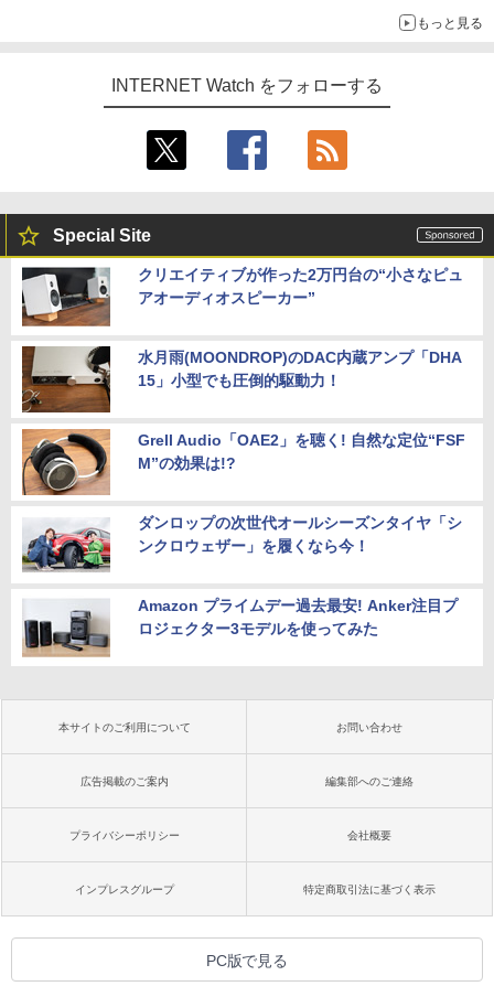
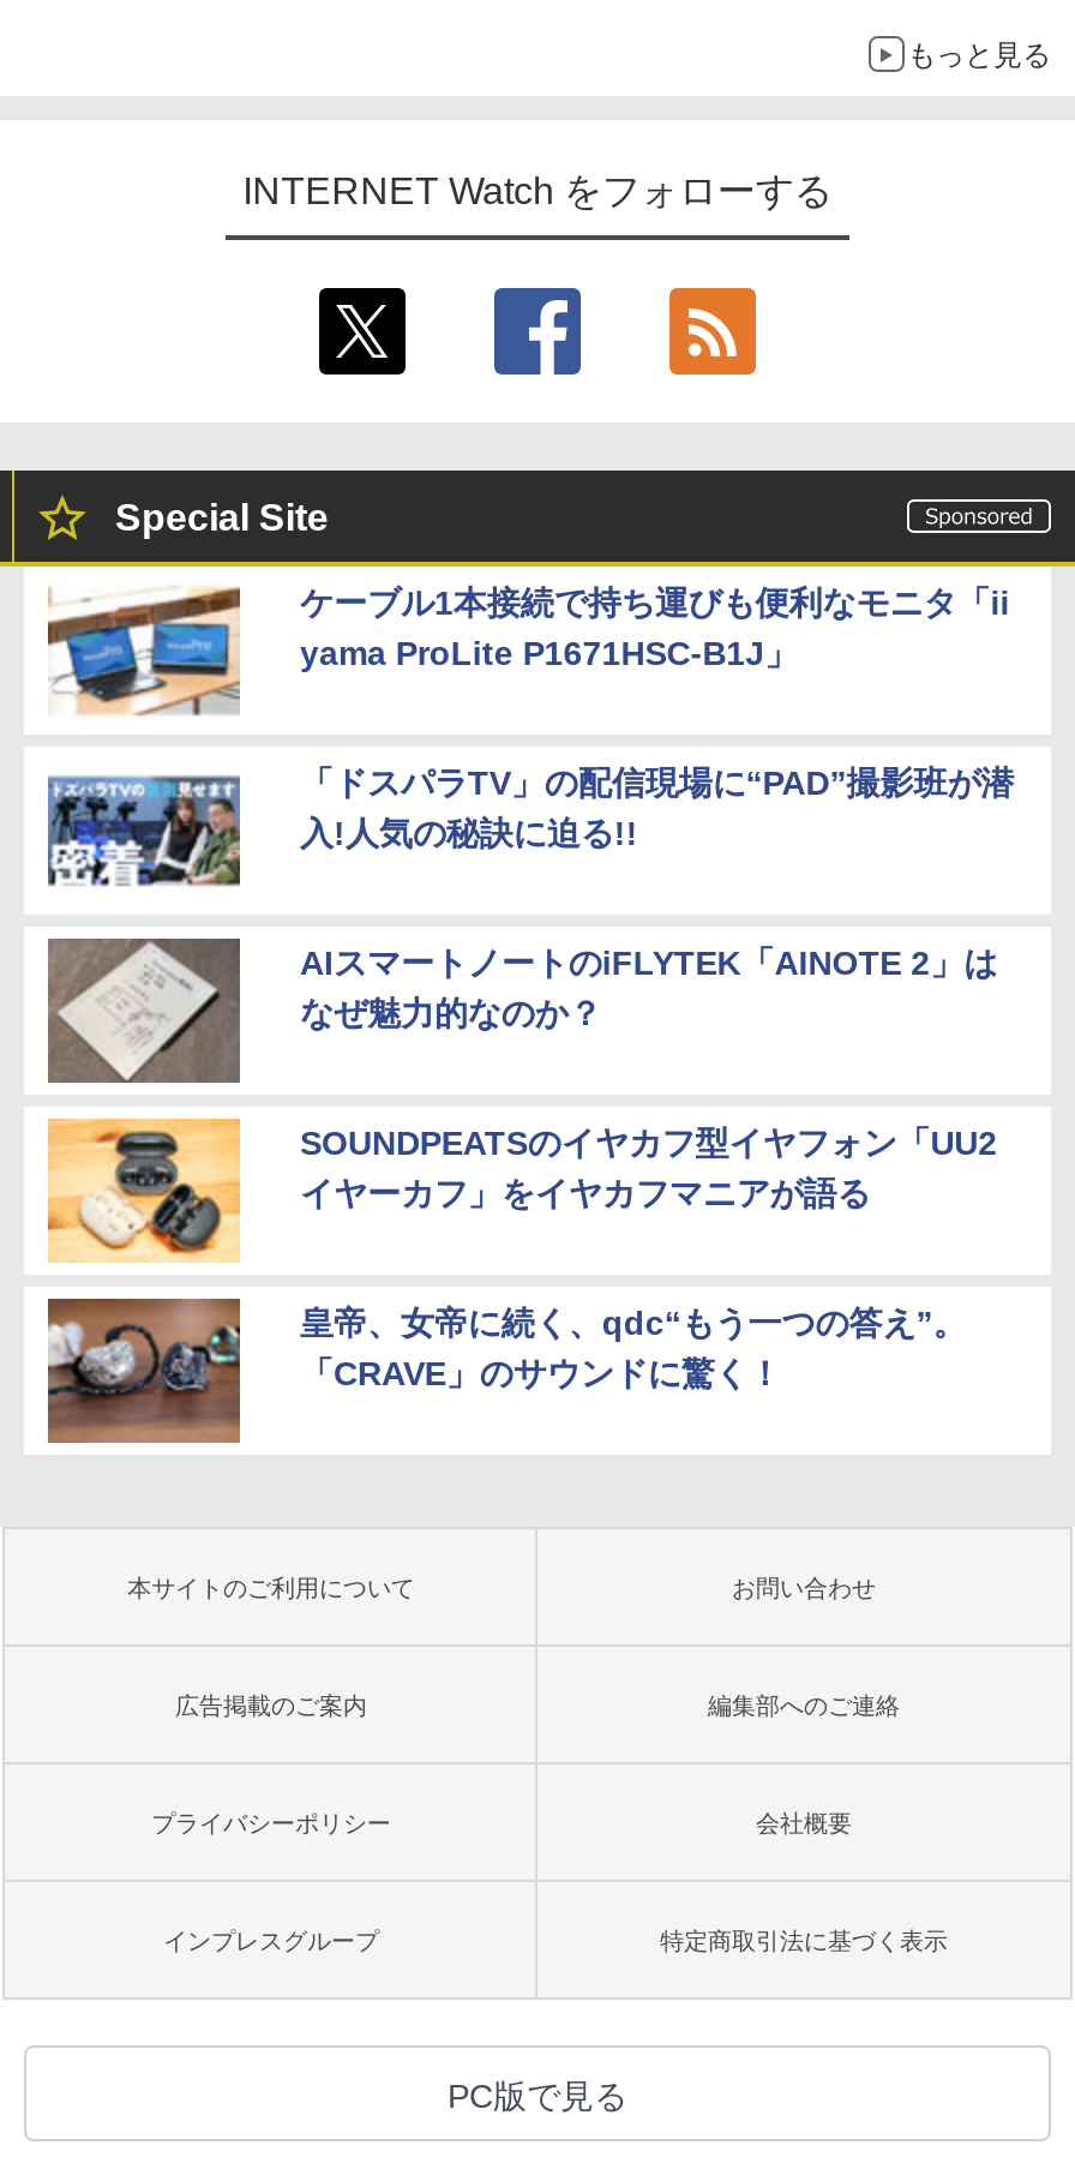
- [image]
- クリエイティブが作った2万円台の“小さなピュ
- アオーディオスピーカー”
+ [image]
+ ケーブル1本接続で持ち運びも便利なモニタ「ii
+ yama ProLite P1671HSC-B1J」

- [image]
- 水月雨(MOONDROP)のDAC内蔵アンプ「DHA
- 15」小型でも圧倒的駆動力！
+ [image]
+ 「ドスパラTV」の配信現場に“PAD”撮影班が潜
+ 入!人気の秘訣に迫る!!

- [image]
- Grell Audio「OAE2」を聴く! 自然な定位“FSF
- M”の効果は!?
+ [image]
+ AIスマートノートのiFLYTEK「AINOTE 2」は
+ なぜ魅力的なのか？

- [image]
- ダンロップの次世代オールシーズンタイヤ「シ
- ンクロウェザー」を履くなら今！
+ [image]
+ SOUNDPEATSのイヤカフ型イヤフォン「UU2
+ イヤーカフ」をイヤカフマニアが語る

- [image]
- Amazon プライムデー過去最安! Anker注目プ
- ロジェクター3モデルを使ってみた
+ [image]
+ 皇帝、女帝に続く、qdc“もう一つの答え”。
+ 「CRAVE」のサウンドに驚く！
